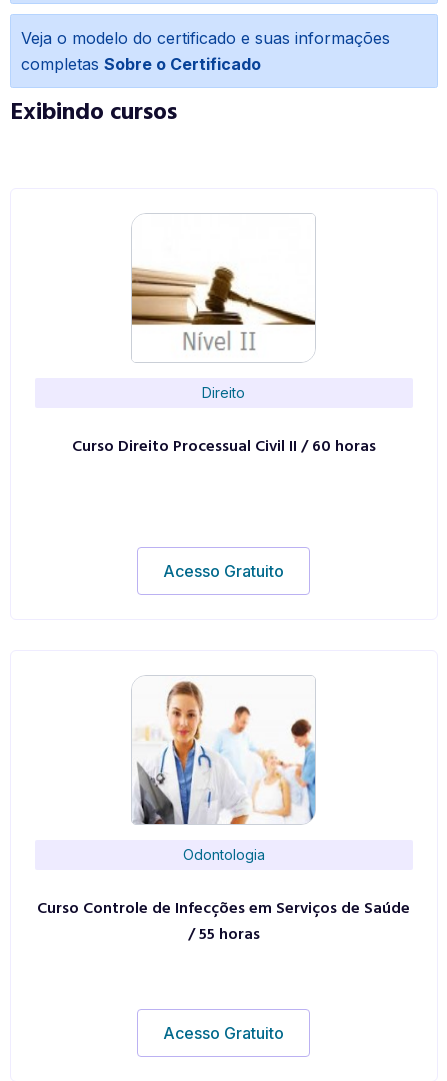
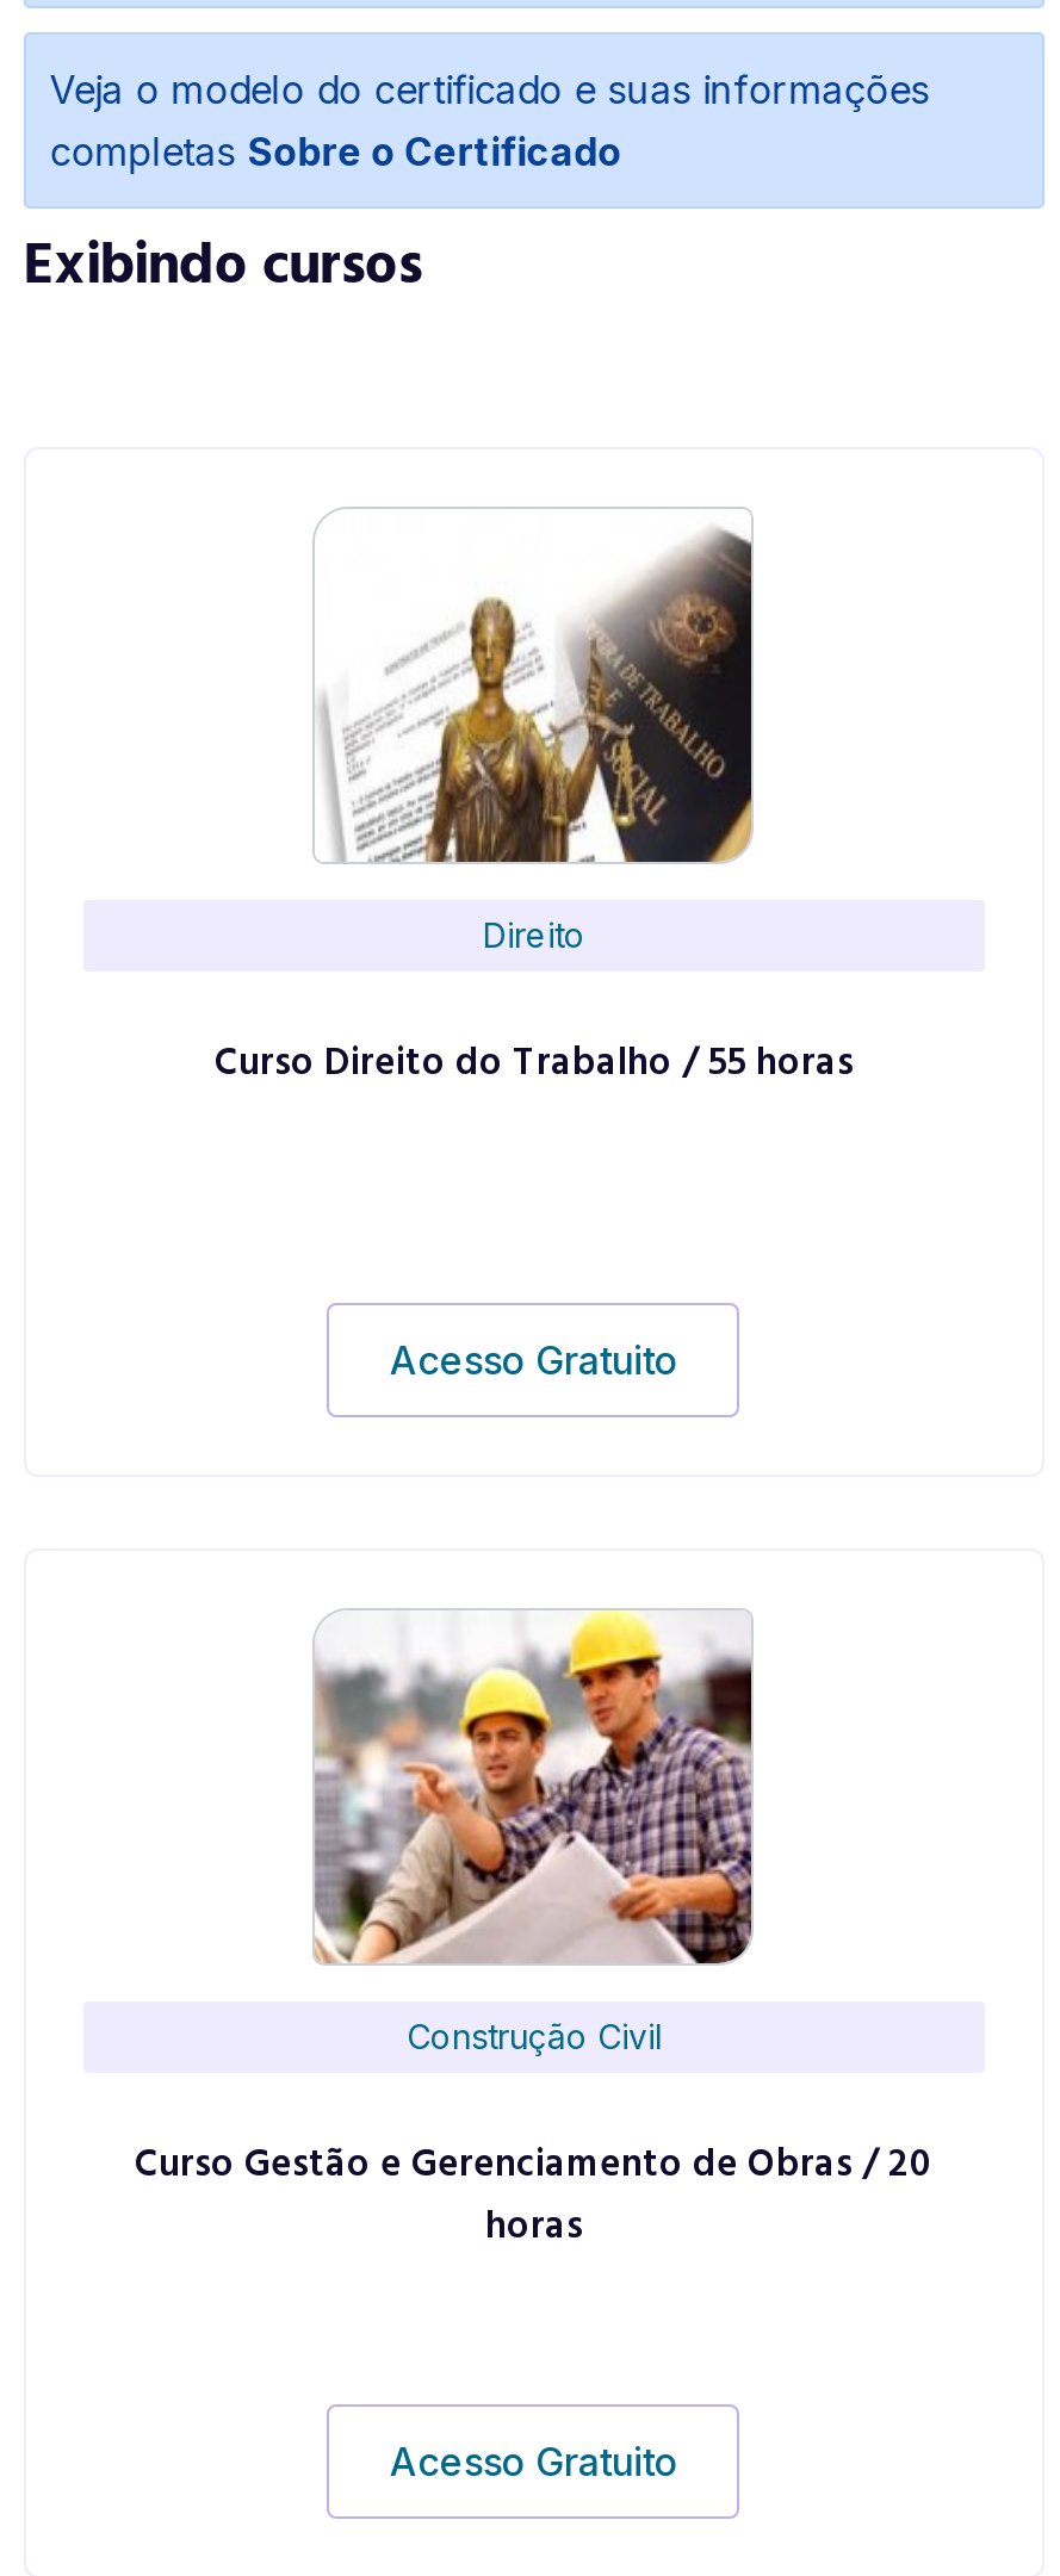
- [image]
+ [image]

- Curso Direito Processual Civil II / 60 horas
+ Curso Direito do Trabalho / 55 horas

- [image]
- Odontologia
+ [image]
+ Construção Civil

- Curso Controle de Infecções em Serviços de Saúde
- / 55 horas
+ Curso Gestão e Gerenciamento de Obras / 20
+ horas
